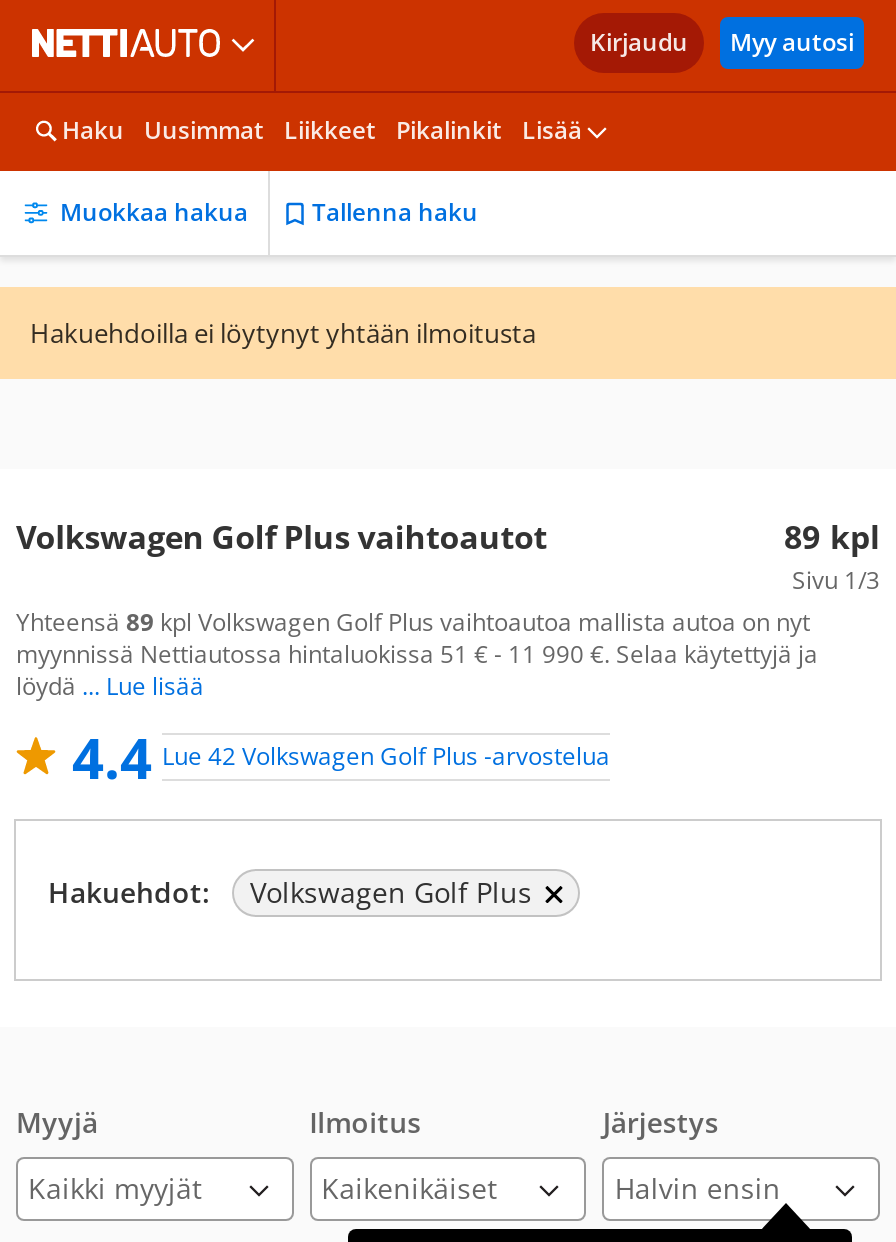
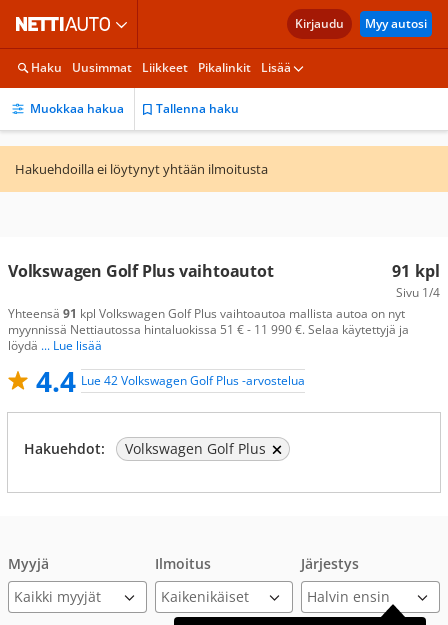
- 89 kpl
+ 91 kpl

- Sivu 1/3
+ Sivu 1/4

- Yhteensä 89 kpl Volkswagen Golf Plus vaihtoautoa mallista autoa on nyt
+ Yhteensä 91 kpl Volkswagen Golf Plus vaihtoautoa mallista autoa on nyt
